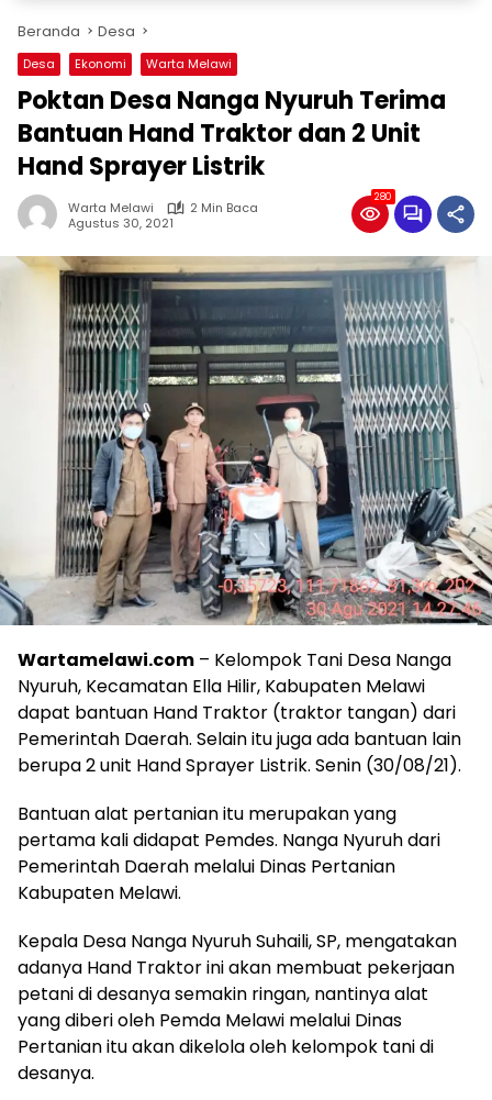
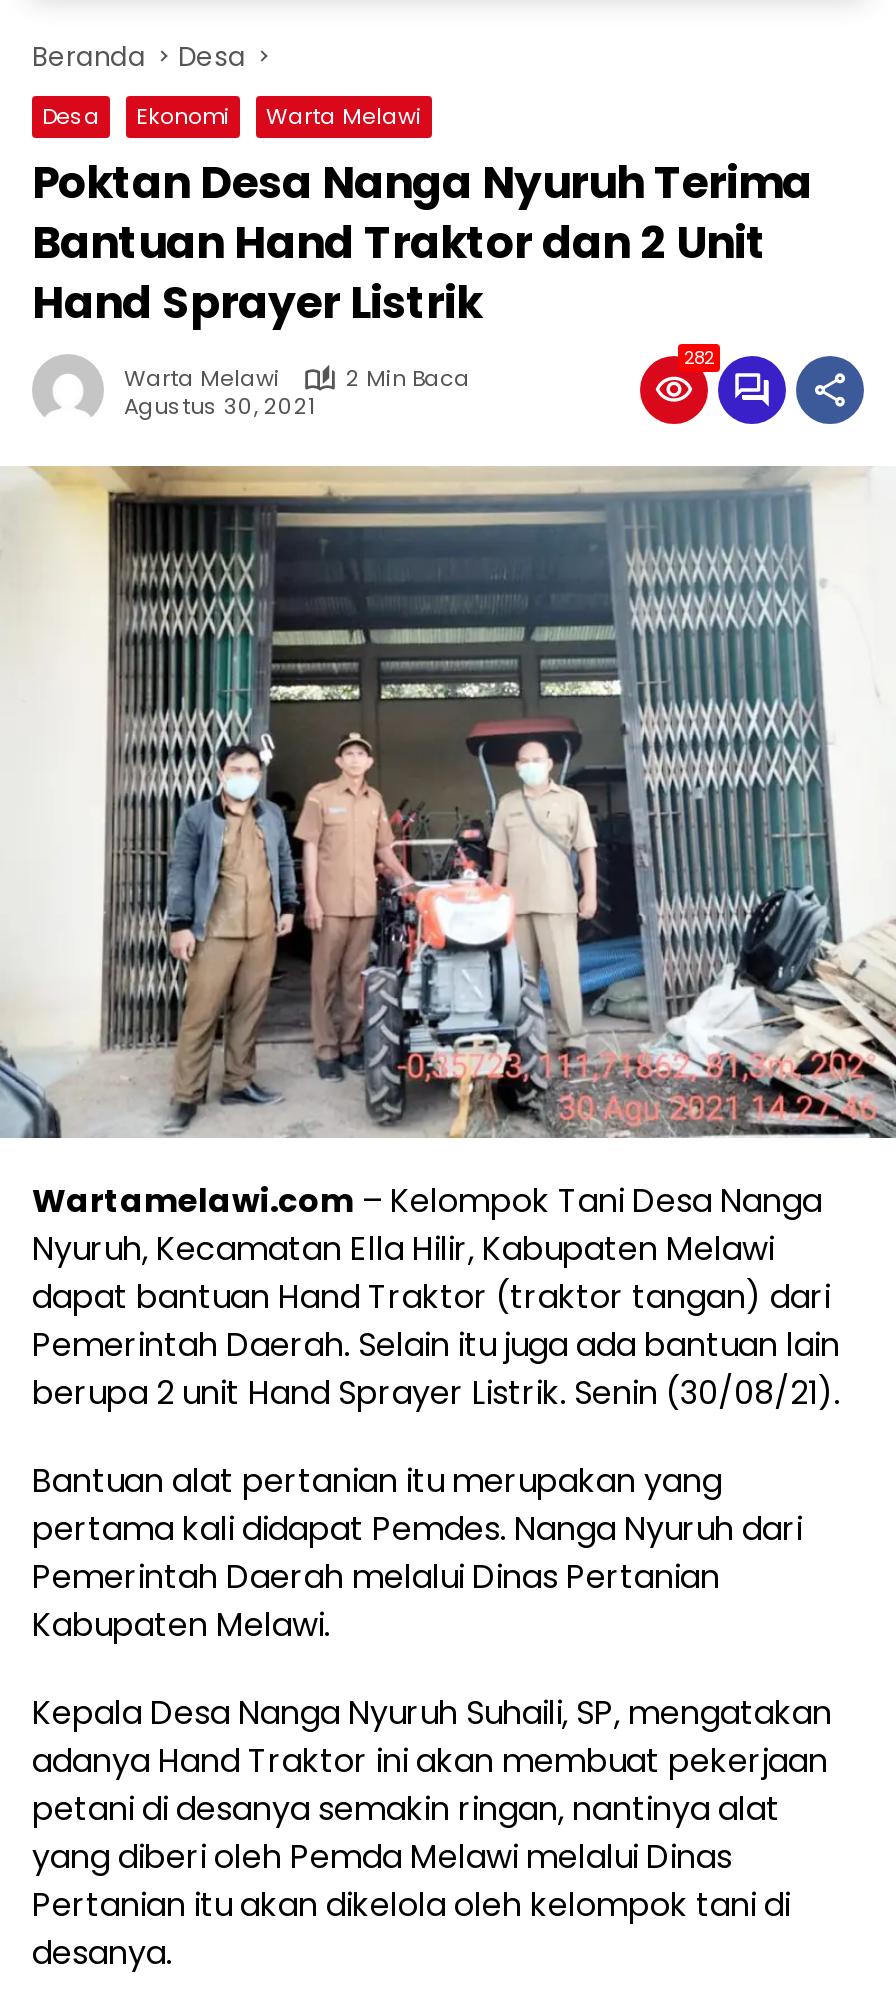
- 280
+ 282
